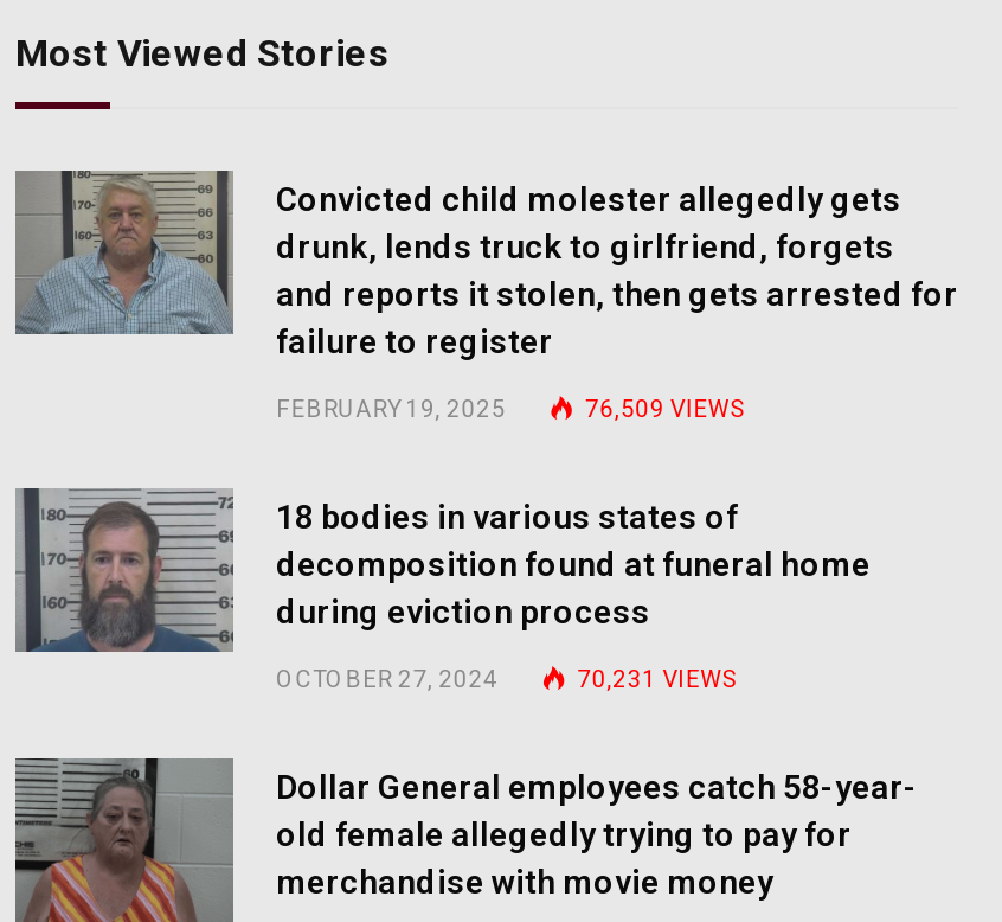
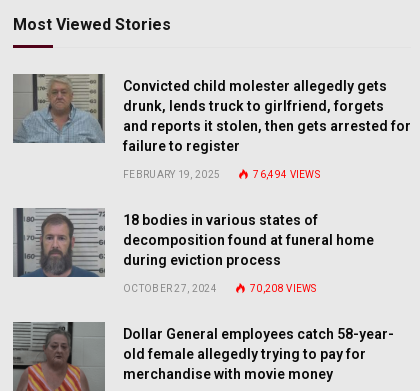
- 76,509 VIEWS
+ 76,494 VIEWS

- 70,231 VIEWS
+ 70,208 VIEWS
